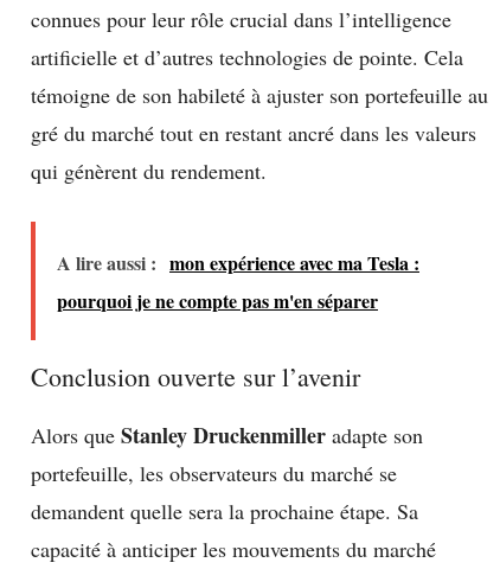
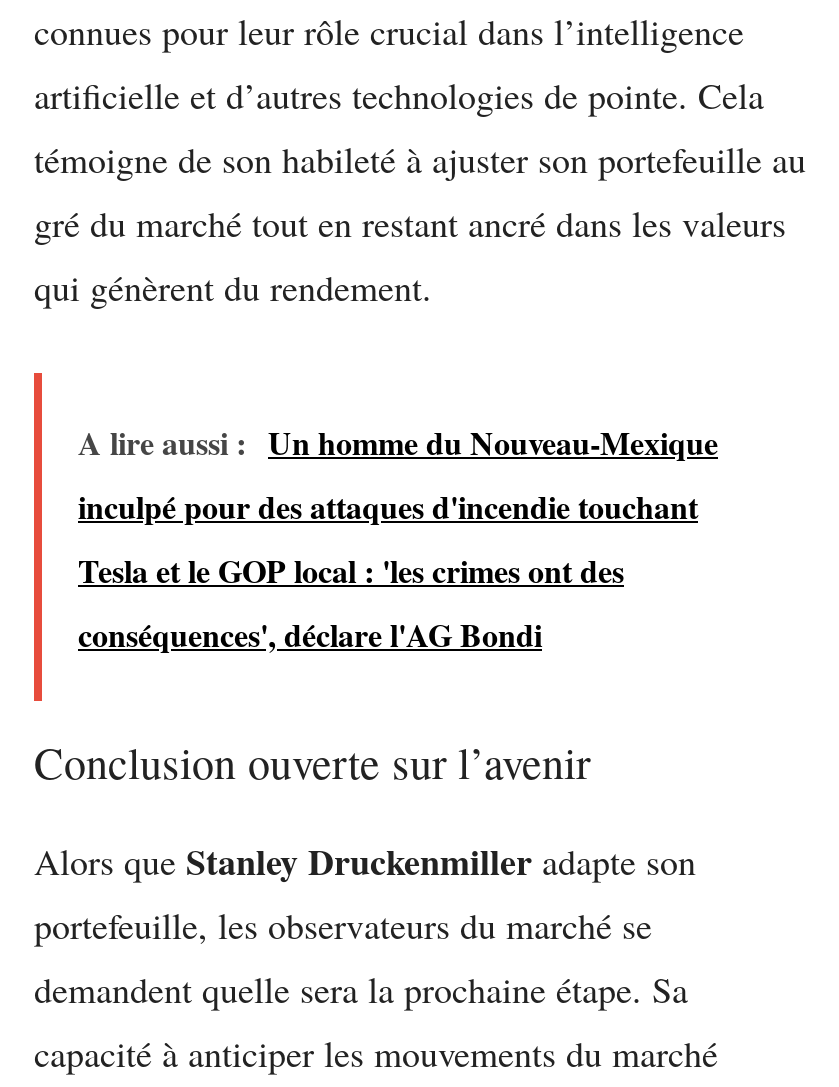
- A lire aussi : mon expérience avec ma Tesla :
- pourquoi je ne compte pas m'en séparer
+ A lire aussi : Un homme du Nouveau-Mexique
+ inculpé pour des attaques d'incendie touchant
+ Tesla et le GOP local : 'les crimes ont des
+ conséquences', déclare l'AG Bondi
